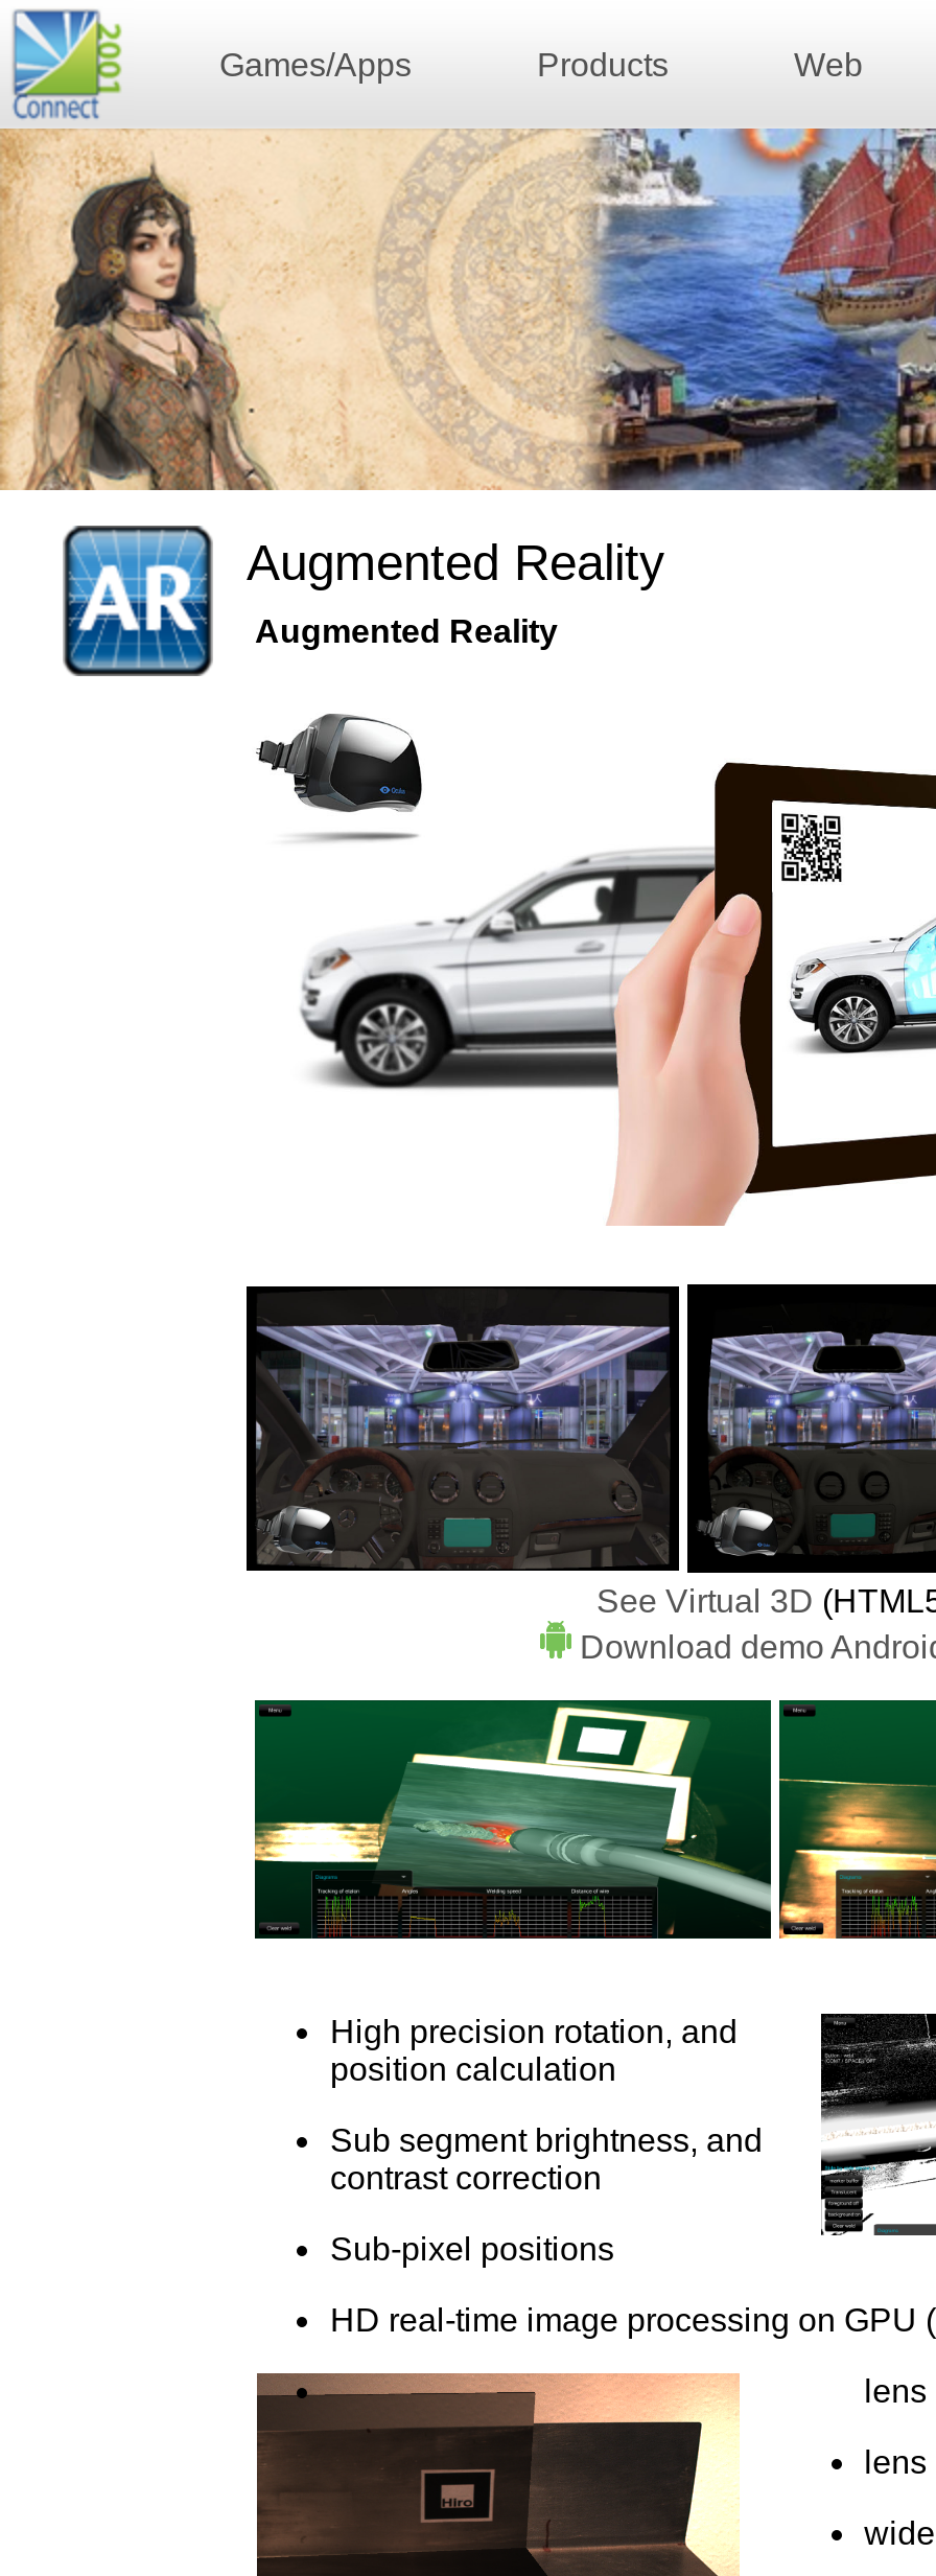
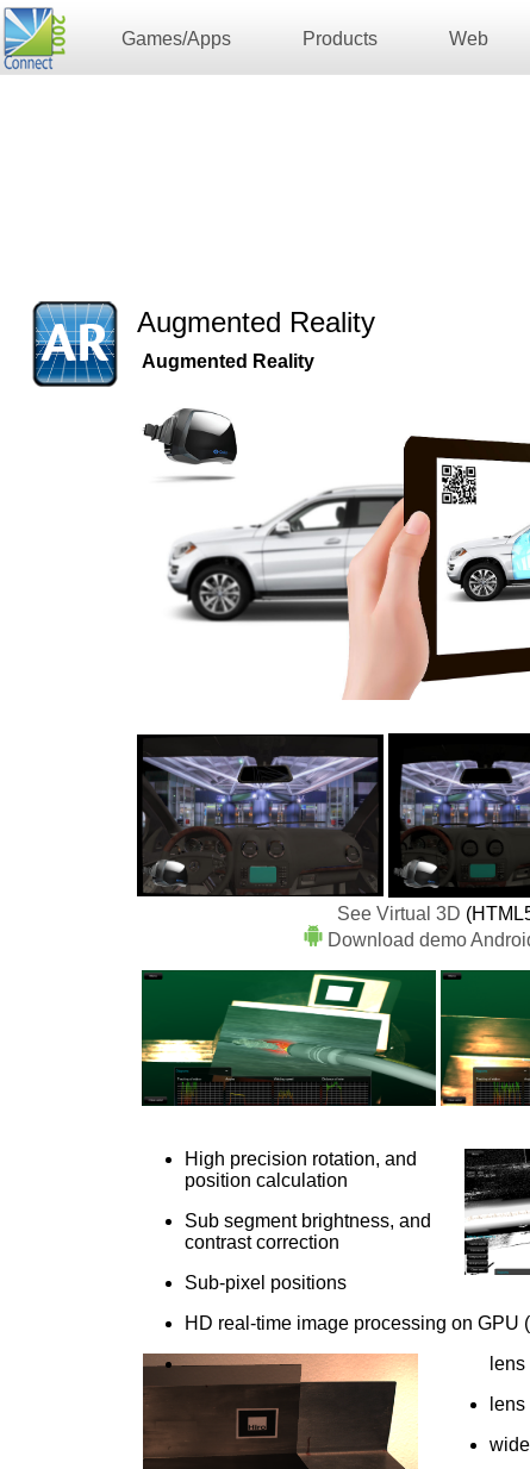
- [image]
